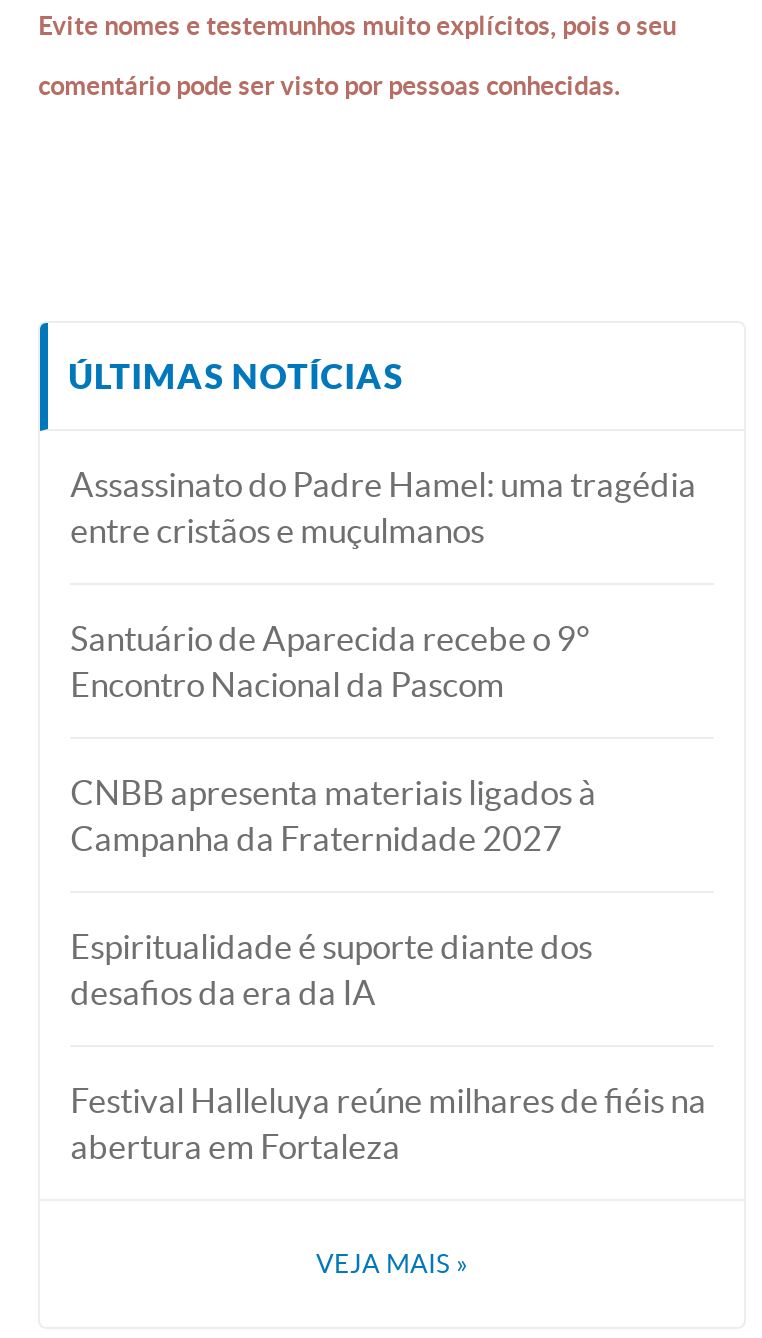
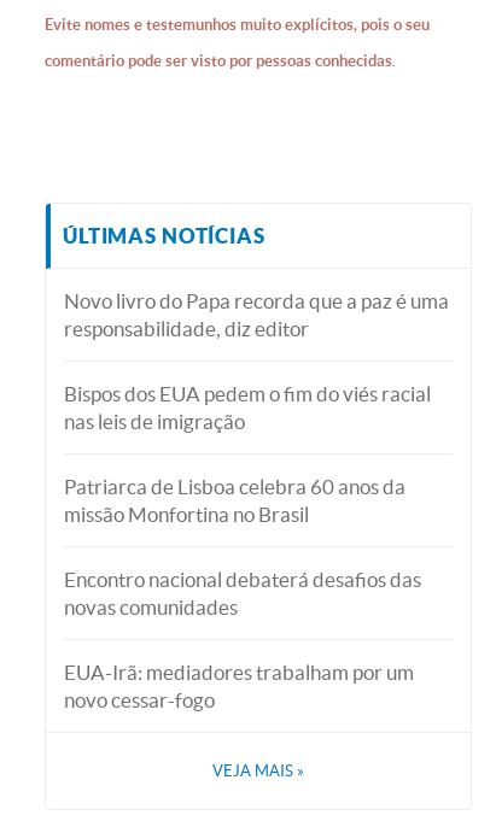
- Assassinato do Padre Hamel: uma tragédia
- entre cristãos e muçulmanos
+ Novo livro do Papa recorda que a paz é uma
+ responsabilidade, diz editor

- Santuário de Aparecida recebe o 9°
- Encontro Nacional da Pascom
+ Bispos dos EUA pedem o fim do viés racial
+ nas leis de imigração

- CNBB apresenta materiais ligados à
- Campanha da Fraternidade 2027
+ Patriarca de Lisboa celebra 60 anos da
+ missão Monfortina no Brasil

- Espiritualidade é suporte diante dos
- desafios da era da IA
+ Encontro nacional debaterá desafios das
+ novas comunidades

- Festival Halleluya reúne milhares de fiéis na
- abertura em Fortaleza
+ EUA-Irã: mediadores trabalham por um
+ novo cessar-fogo
